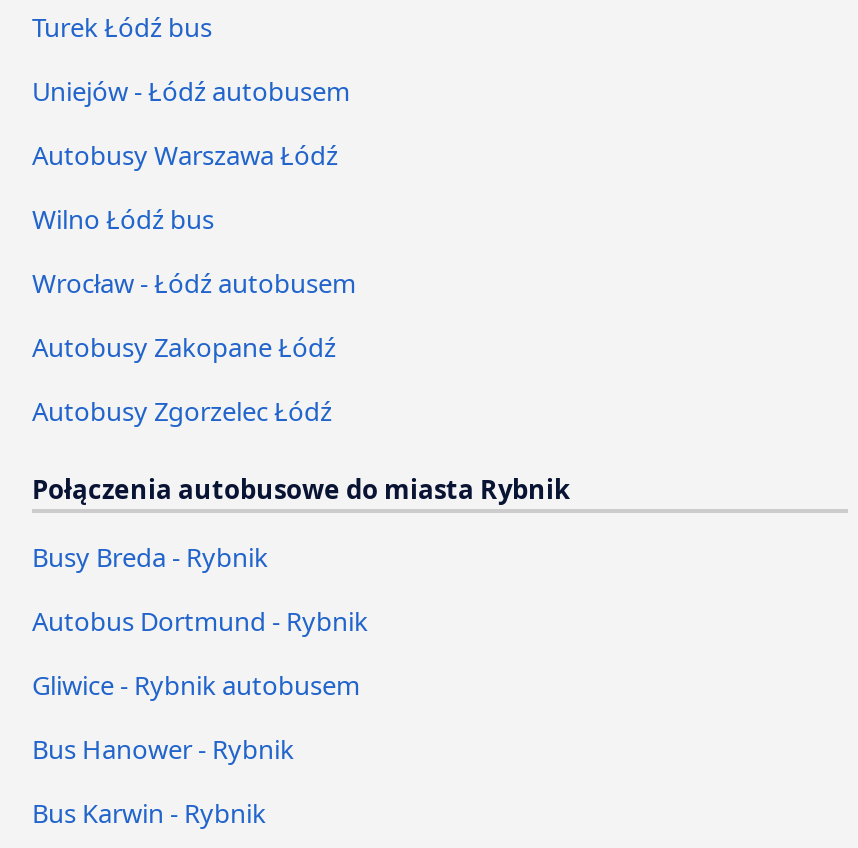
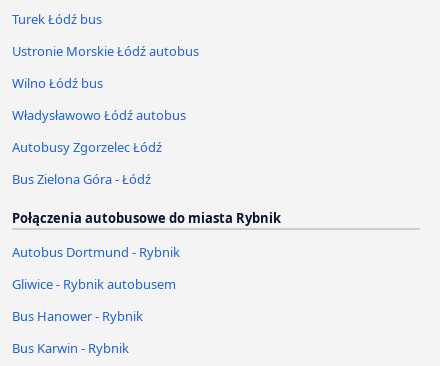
- Uniejów - Łódź autobusem
- Autobusy Warszawa Łódź
+ Ustronie Morskie Łódź autobus

- Wrocław - Łódź autobusem
- Autobusy Zakopane Łódź
+ Władysławowo Łódź autobus

+ Bus Zielona Góra - Łódź

- Busy Breda - Rybnik
